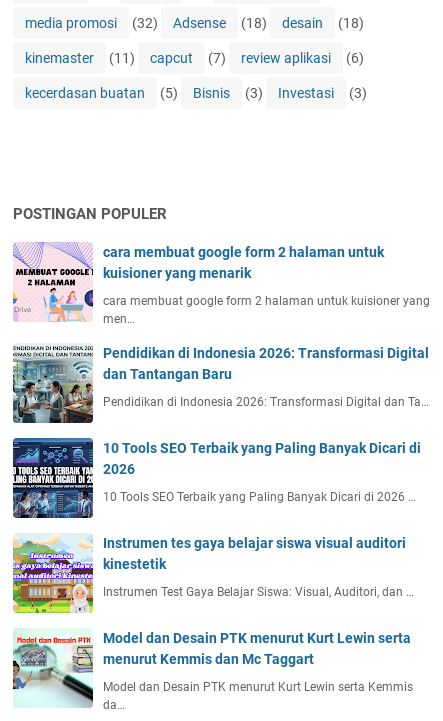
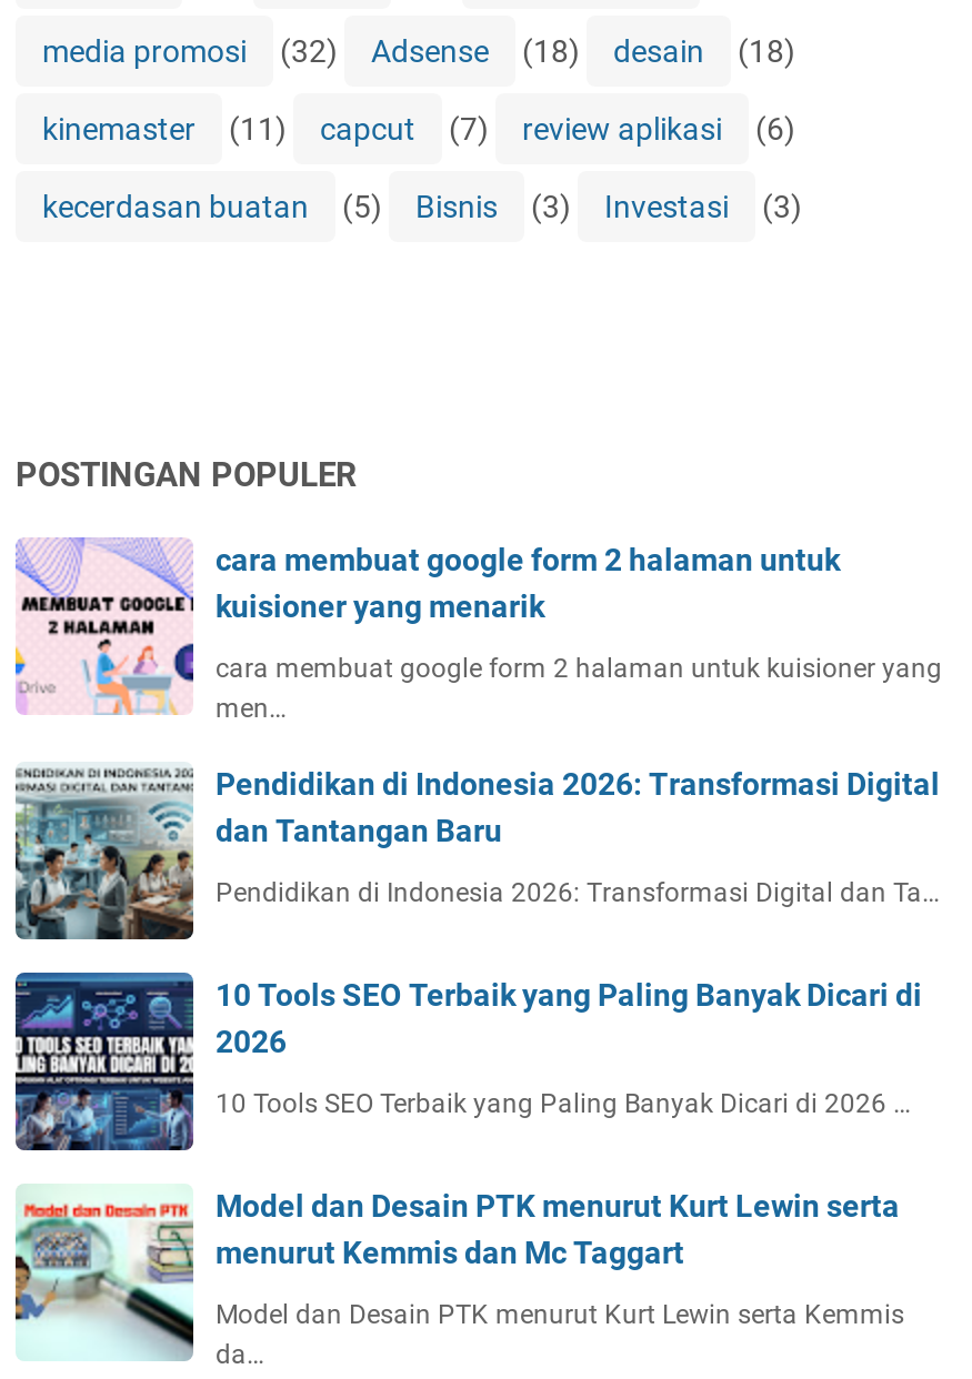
- [image]
- Instrumen tes gaya belajar siswa visual auditori
- kinestetik
- Instrumen Test Gaya Belajar Siswa: Visual, Auditori, dan …
